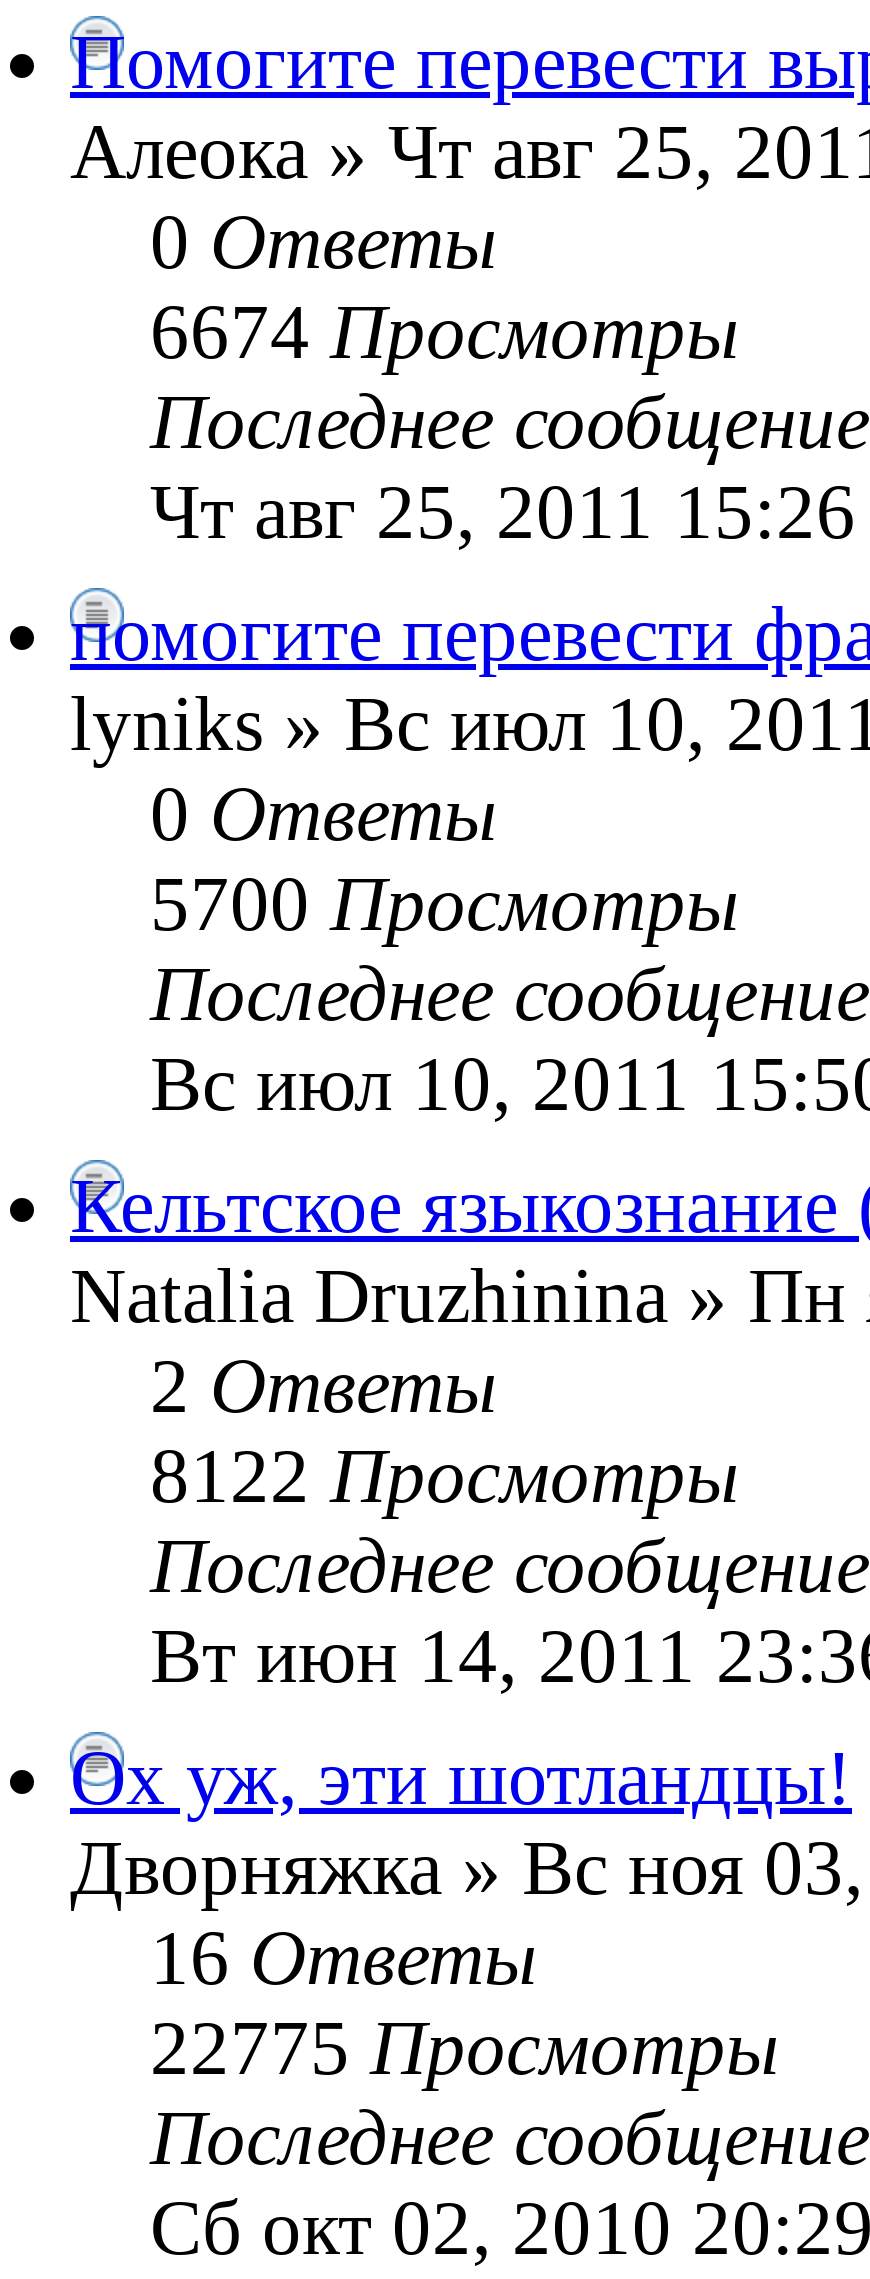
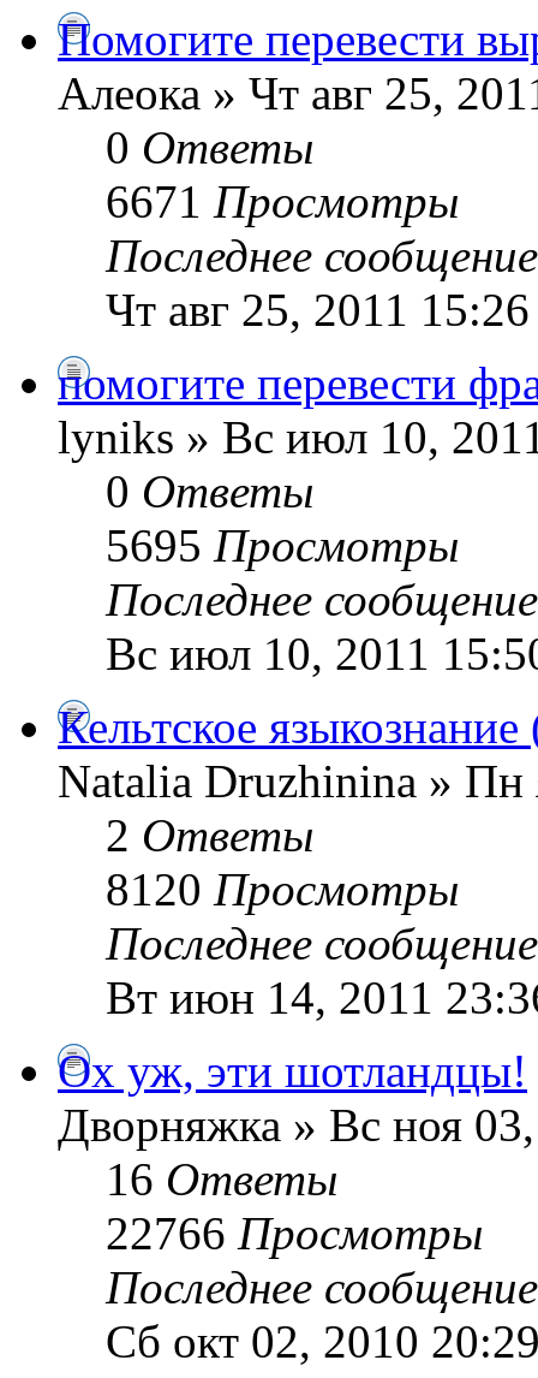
- 6674 Просмотры
+ 6671 Просмотры

- 5700 Просмотры
+ 5695 Просмотры

- 8122 Просмотры
+ 8120 Просмотры

- 22775 Просмотры
+ 22766 Просмотры
